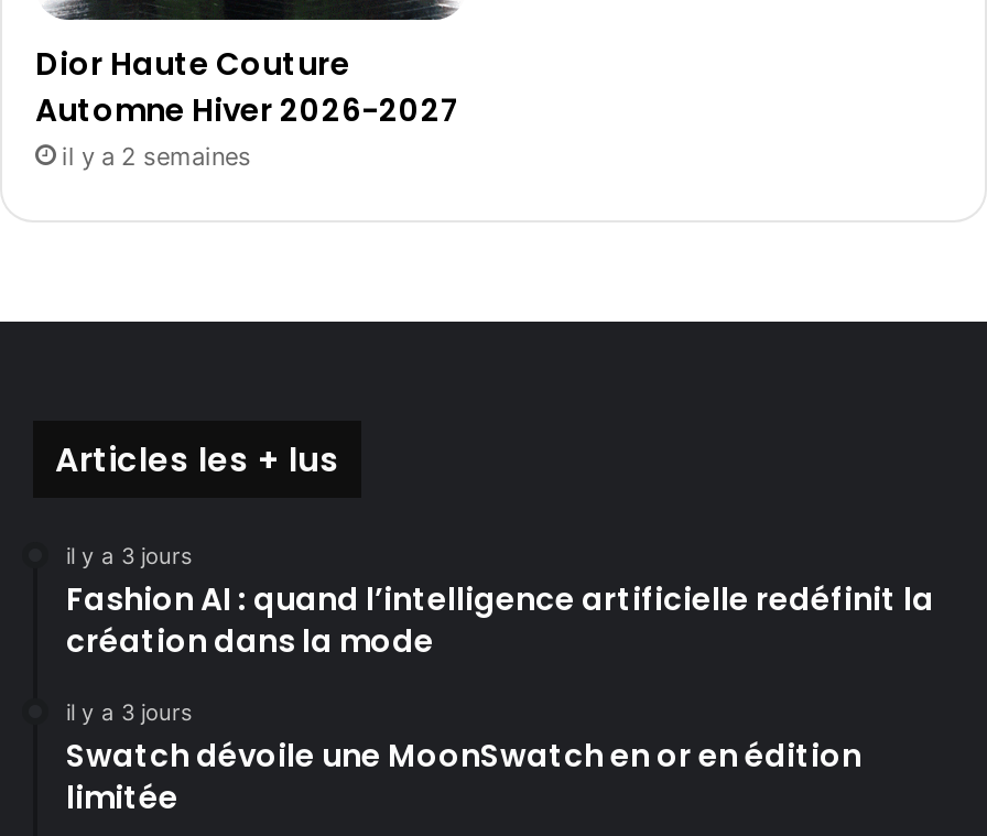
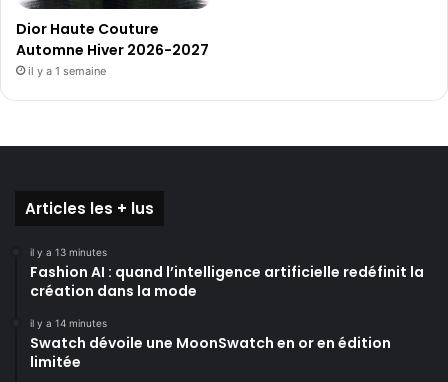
- il y a 2 semaines
+ il y a 1 semaine

- il y a 3 jours
+ il y a 13 minutes

- il y a 3 jours
+ il y a 14 minutes
